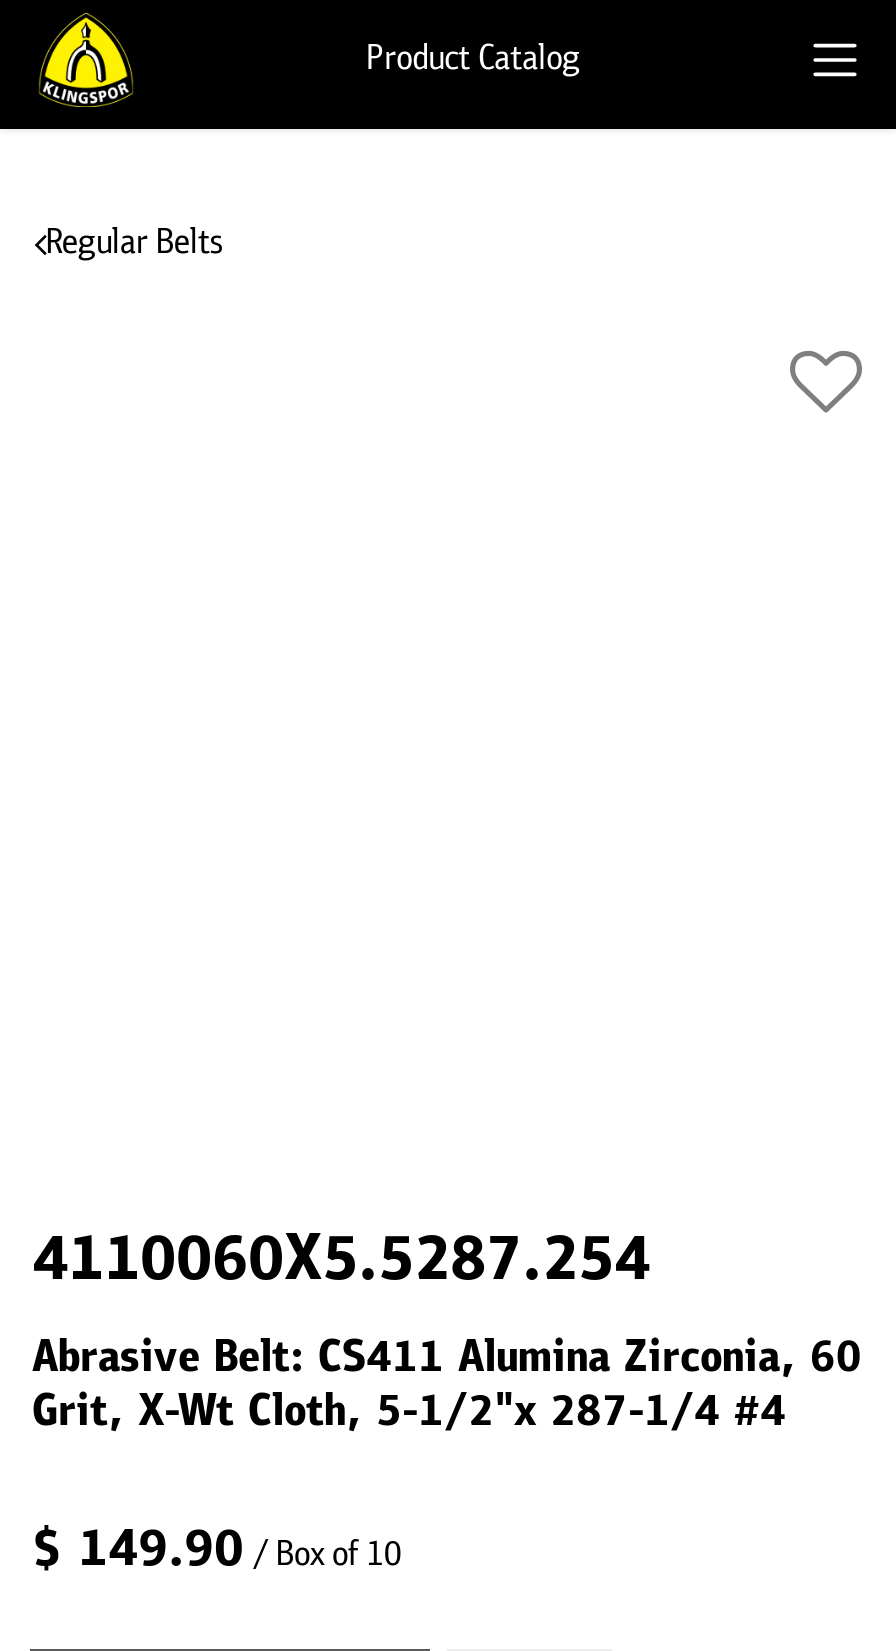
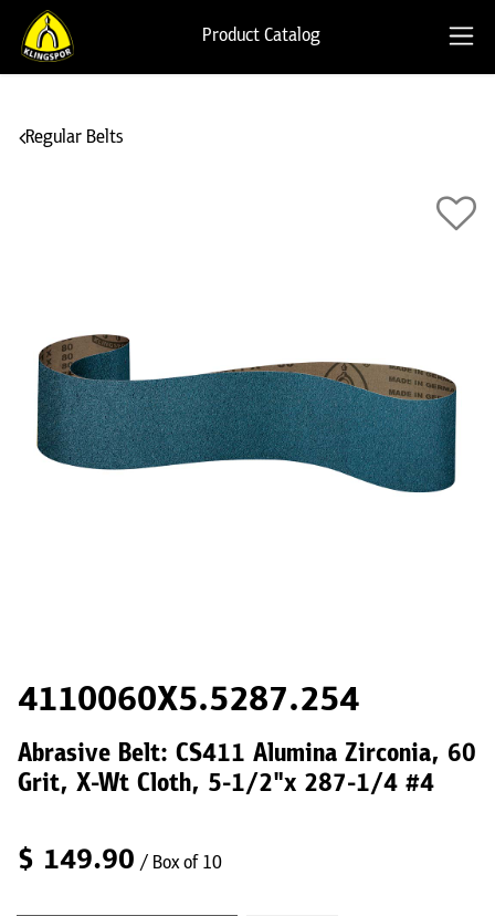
+ [image]
